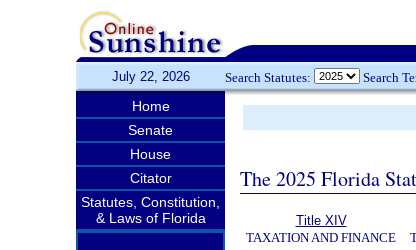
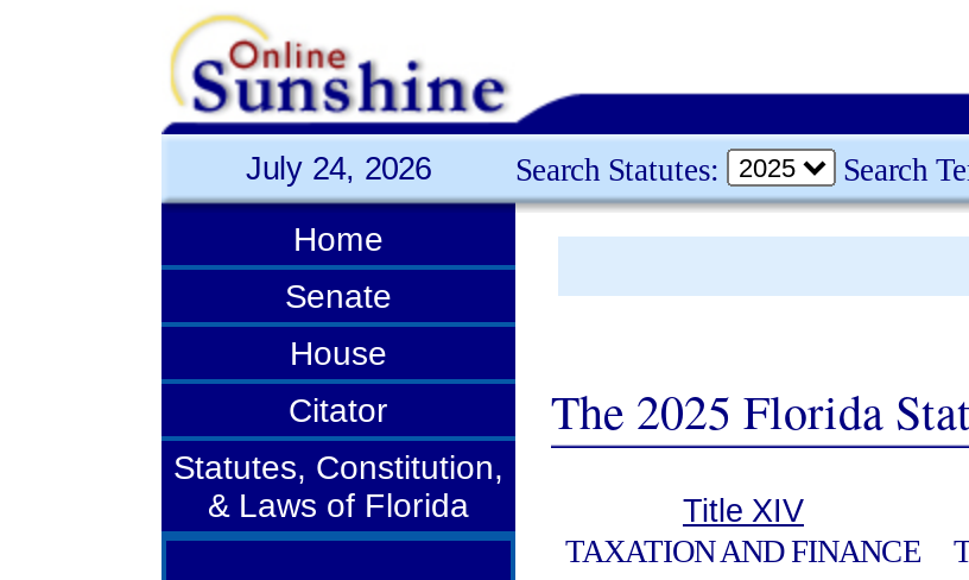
- July 22, 2026
+ July 24, 2026
